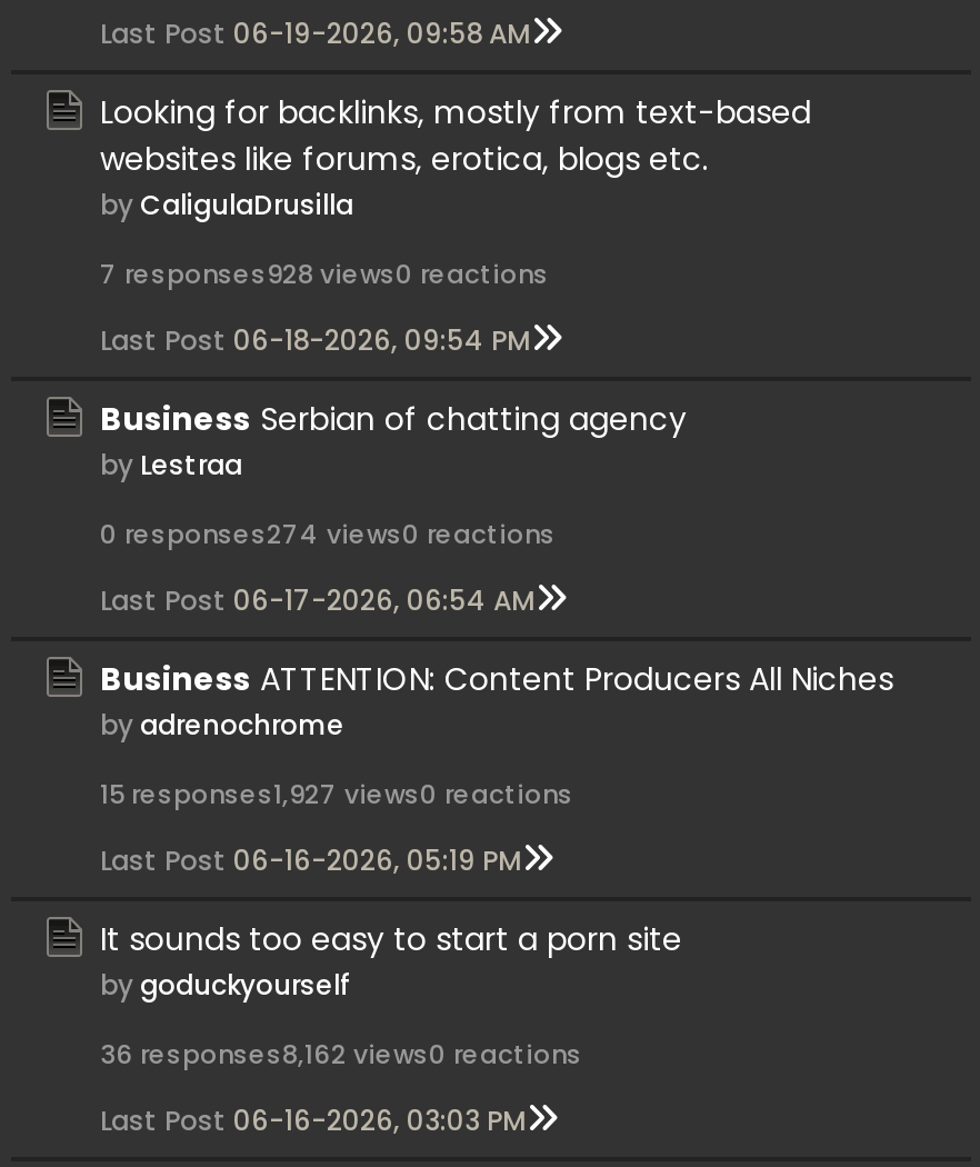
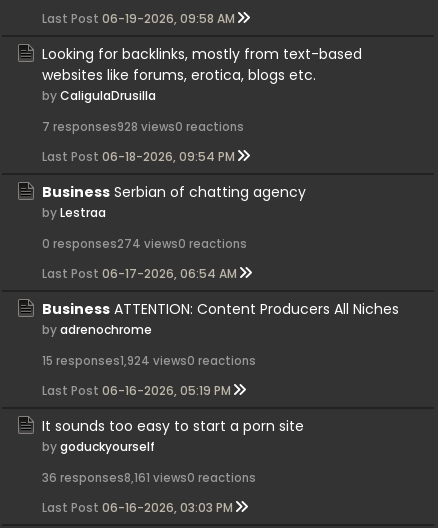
- 15 responses1,927 views0 reactions
+ 15 responses1,924 views0 reactions

- 36 responses8,162 views0 reactions
+ 36 responses8,161 views0 reactions
